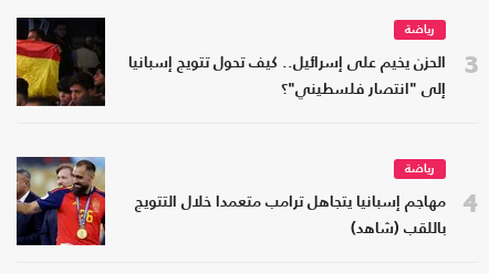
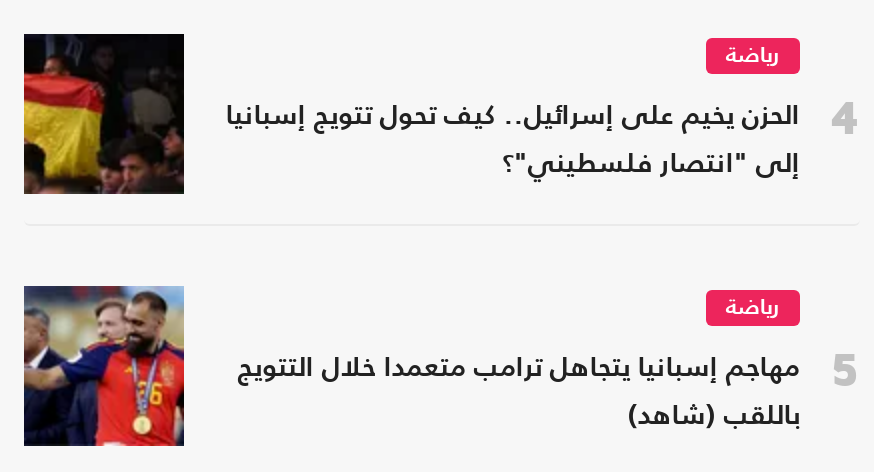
- 3 الحزن يخيم على إسرائيل.. كيف تحول تتويج إسبانيا
+ 4 الحزن يخيم على إسرائيل.. كيف تحول تتويج إسبانيا

- 4 مهاجم إسبانيا يتجاهل ترامب متعمدا خلال التتويج
+ 5 مهاجم إسبانيا يتجاهل ترامب متعمدا خلال التتويج
